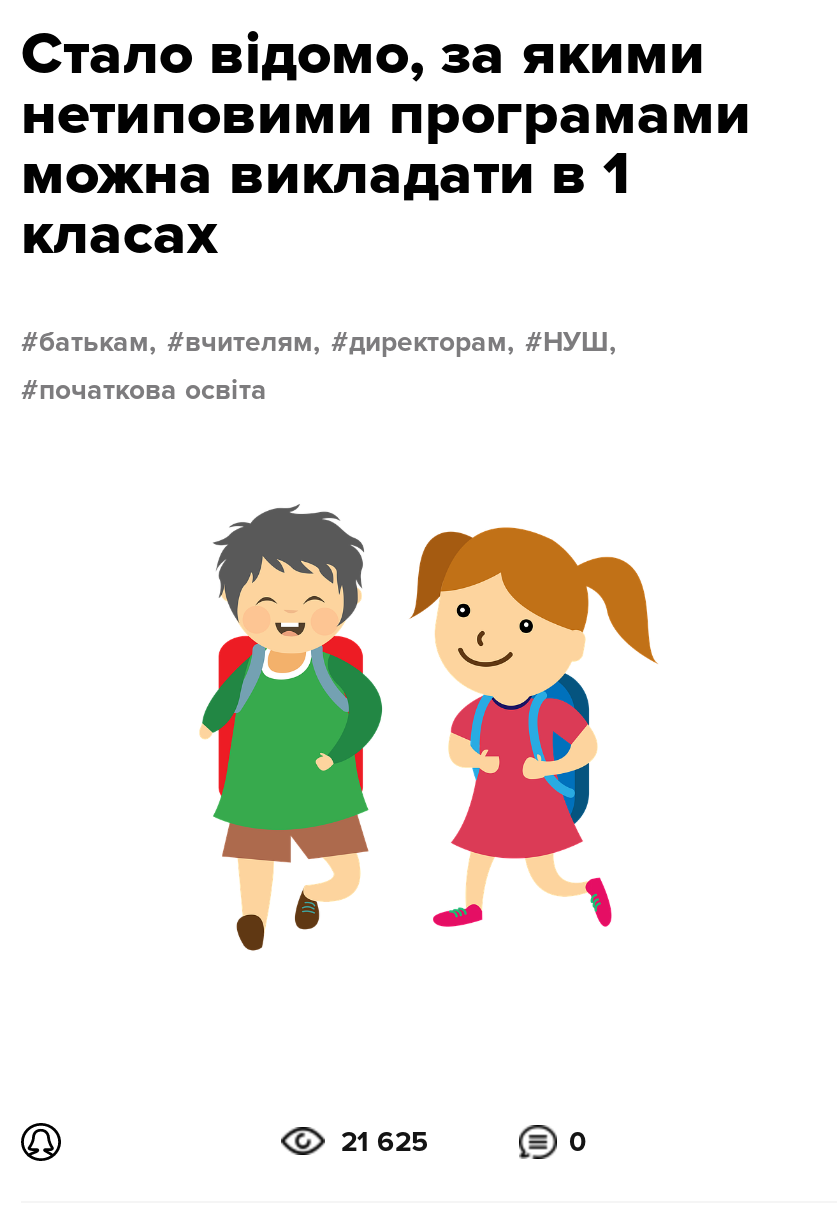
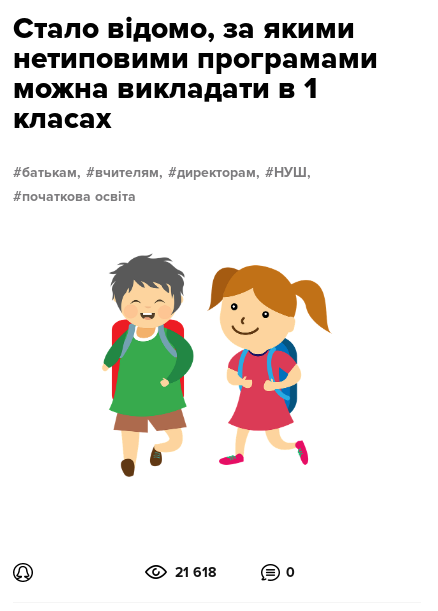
- 21 625
+ 21 618
